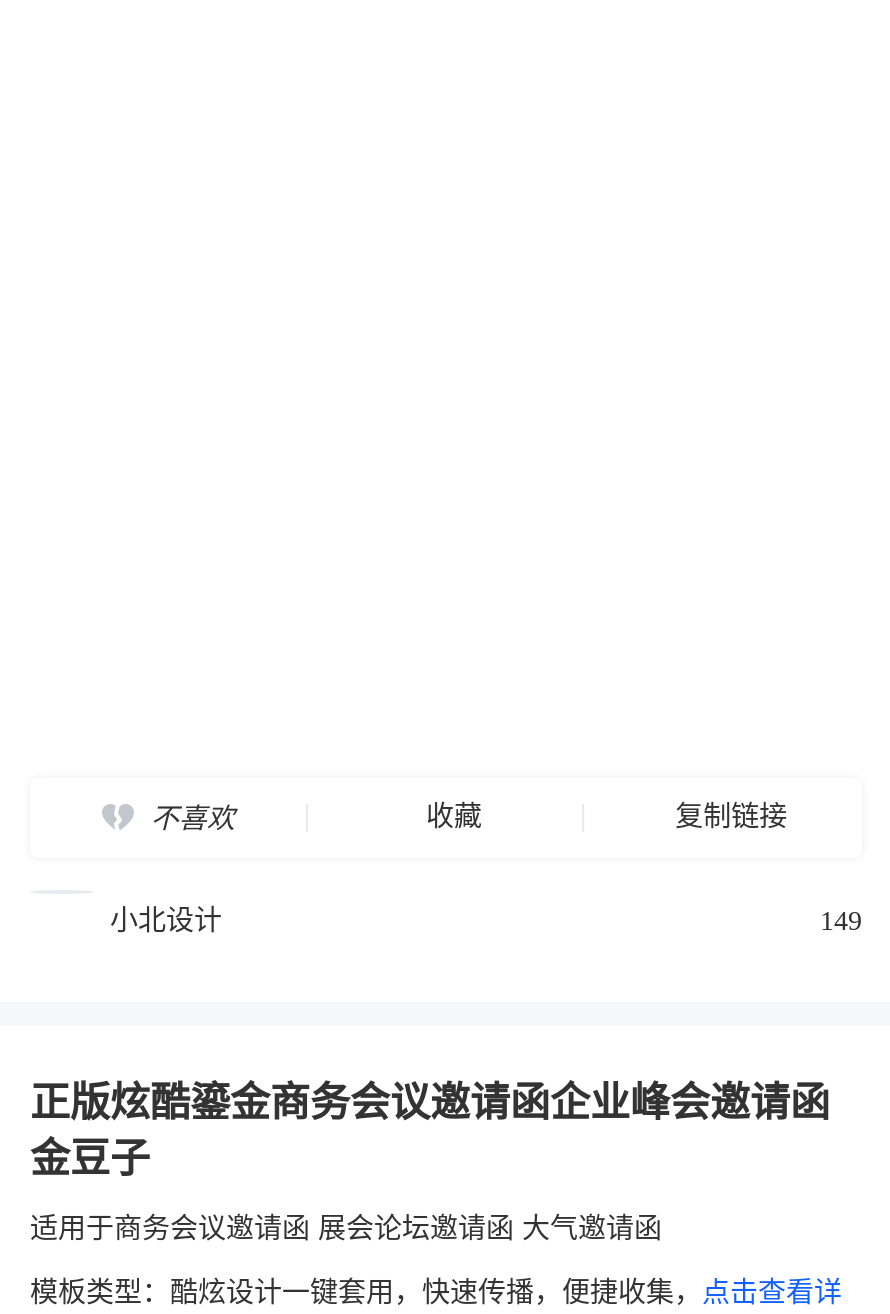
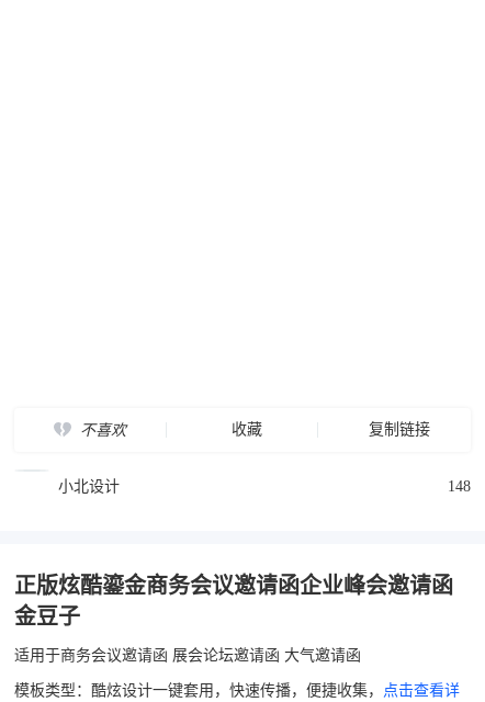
- 149
+ 148
